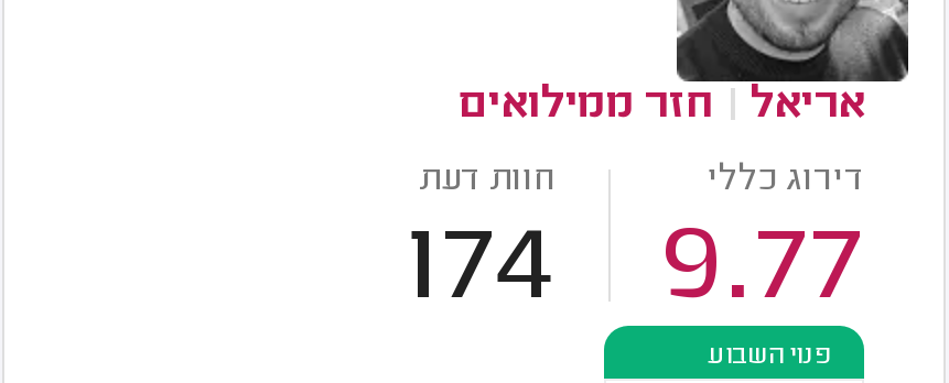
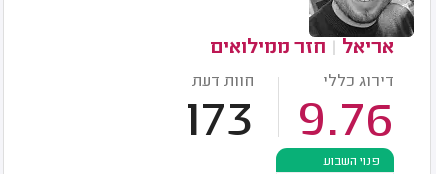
- 174
+ 173

- 9.77
+ 9.76
